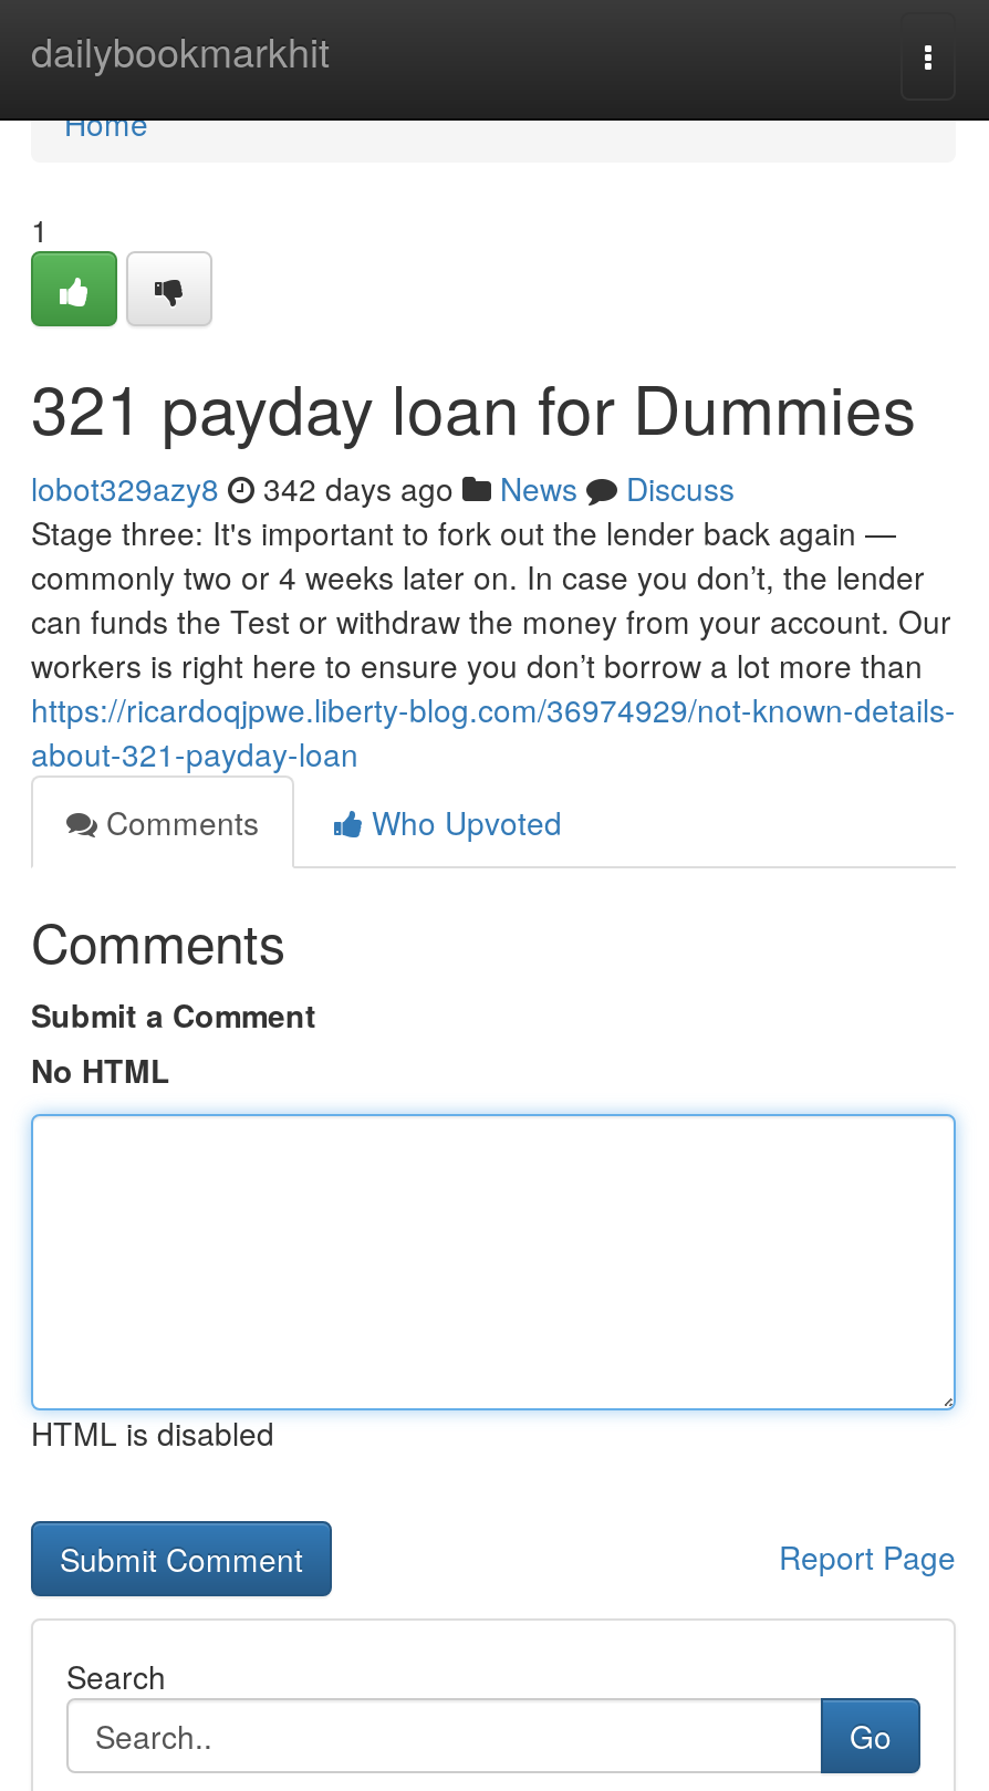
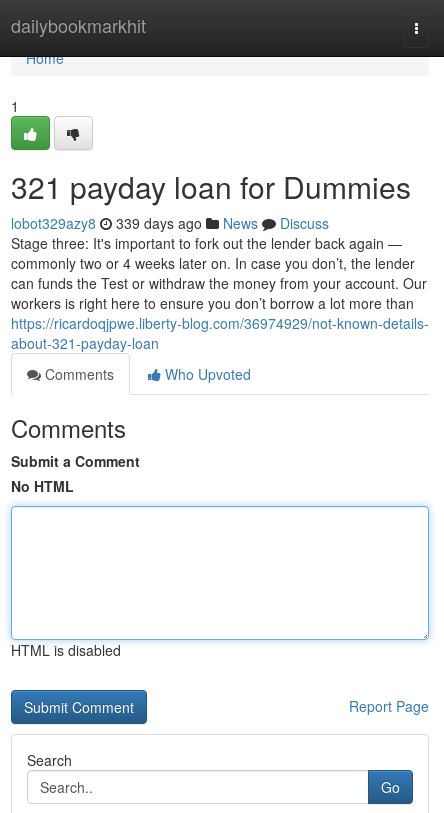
- lobot329azy8 342 days ago News Discuss
+ lobot329azy8 339 days ago News Discuss
